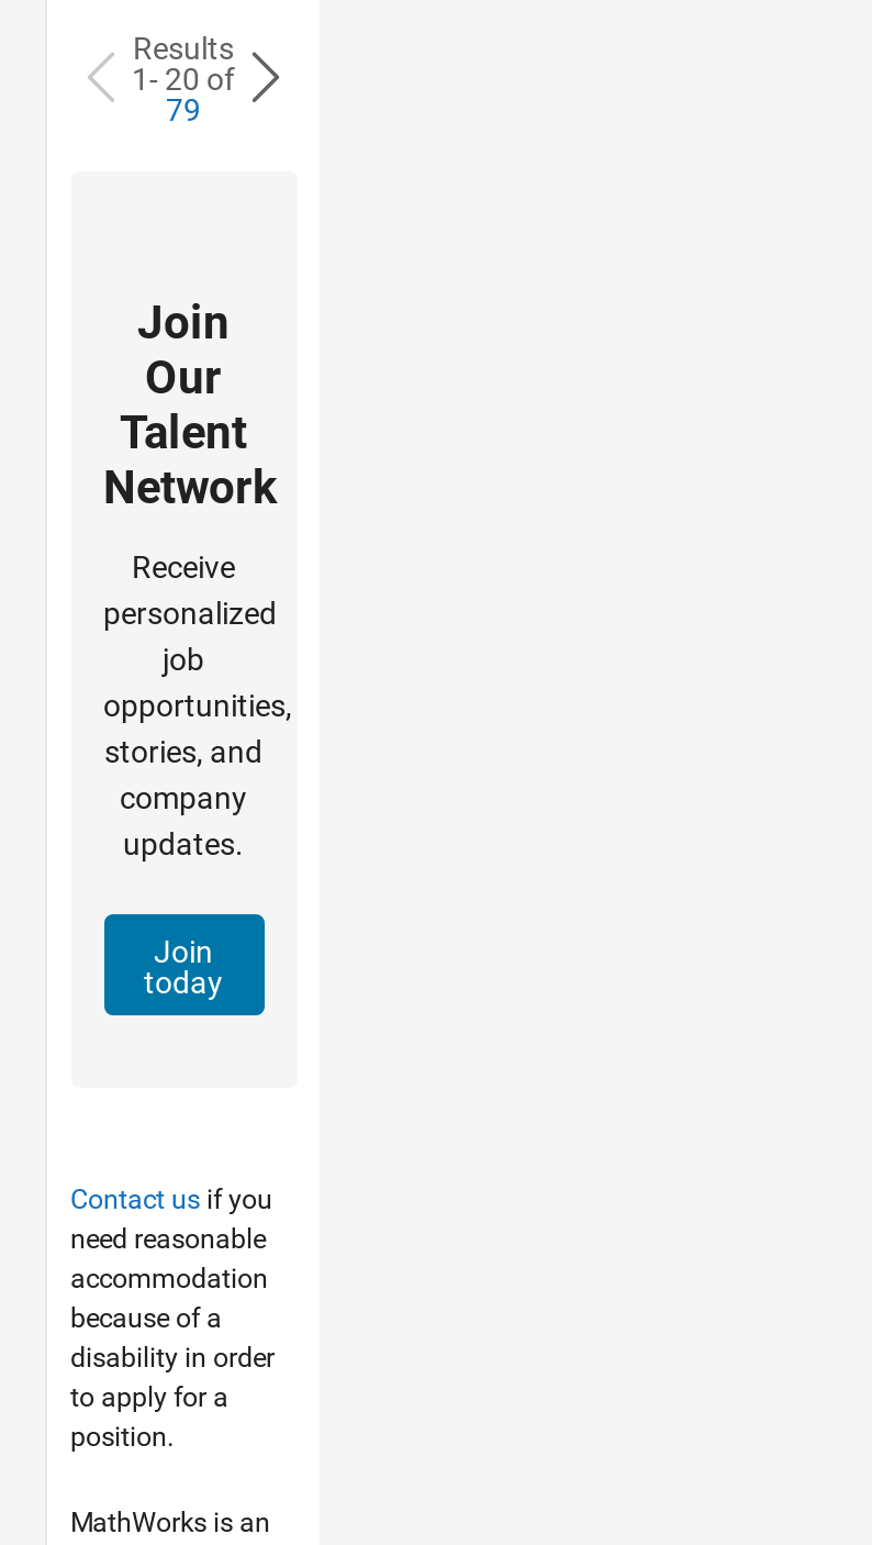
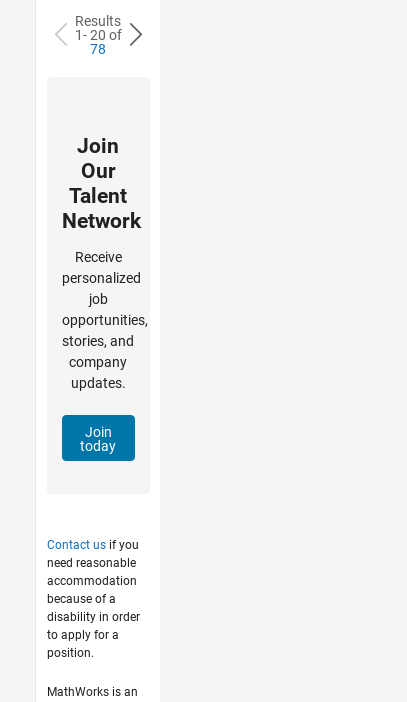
- 79
+ 78
